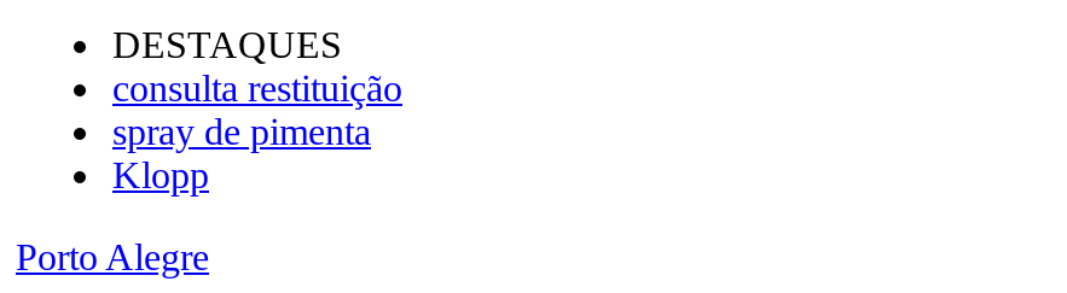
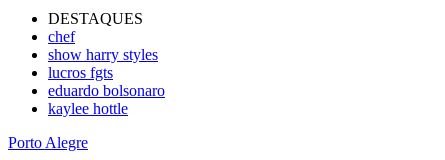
- consulta restituição
- spray de pimenta
- Klopp
+ chef
+ show harry styles
+ lucros fgts
+ eduardo bolsonaro
+ kaylee hottle
